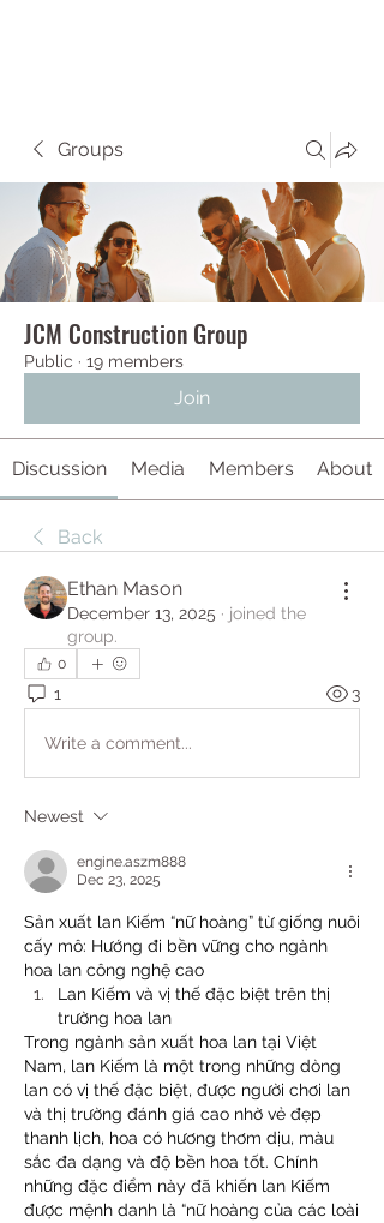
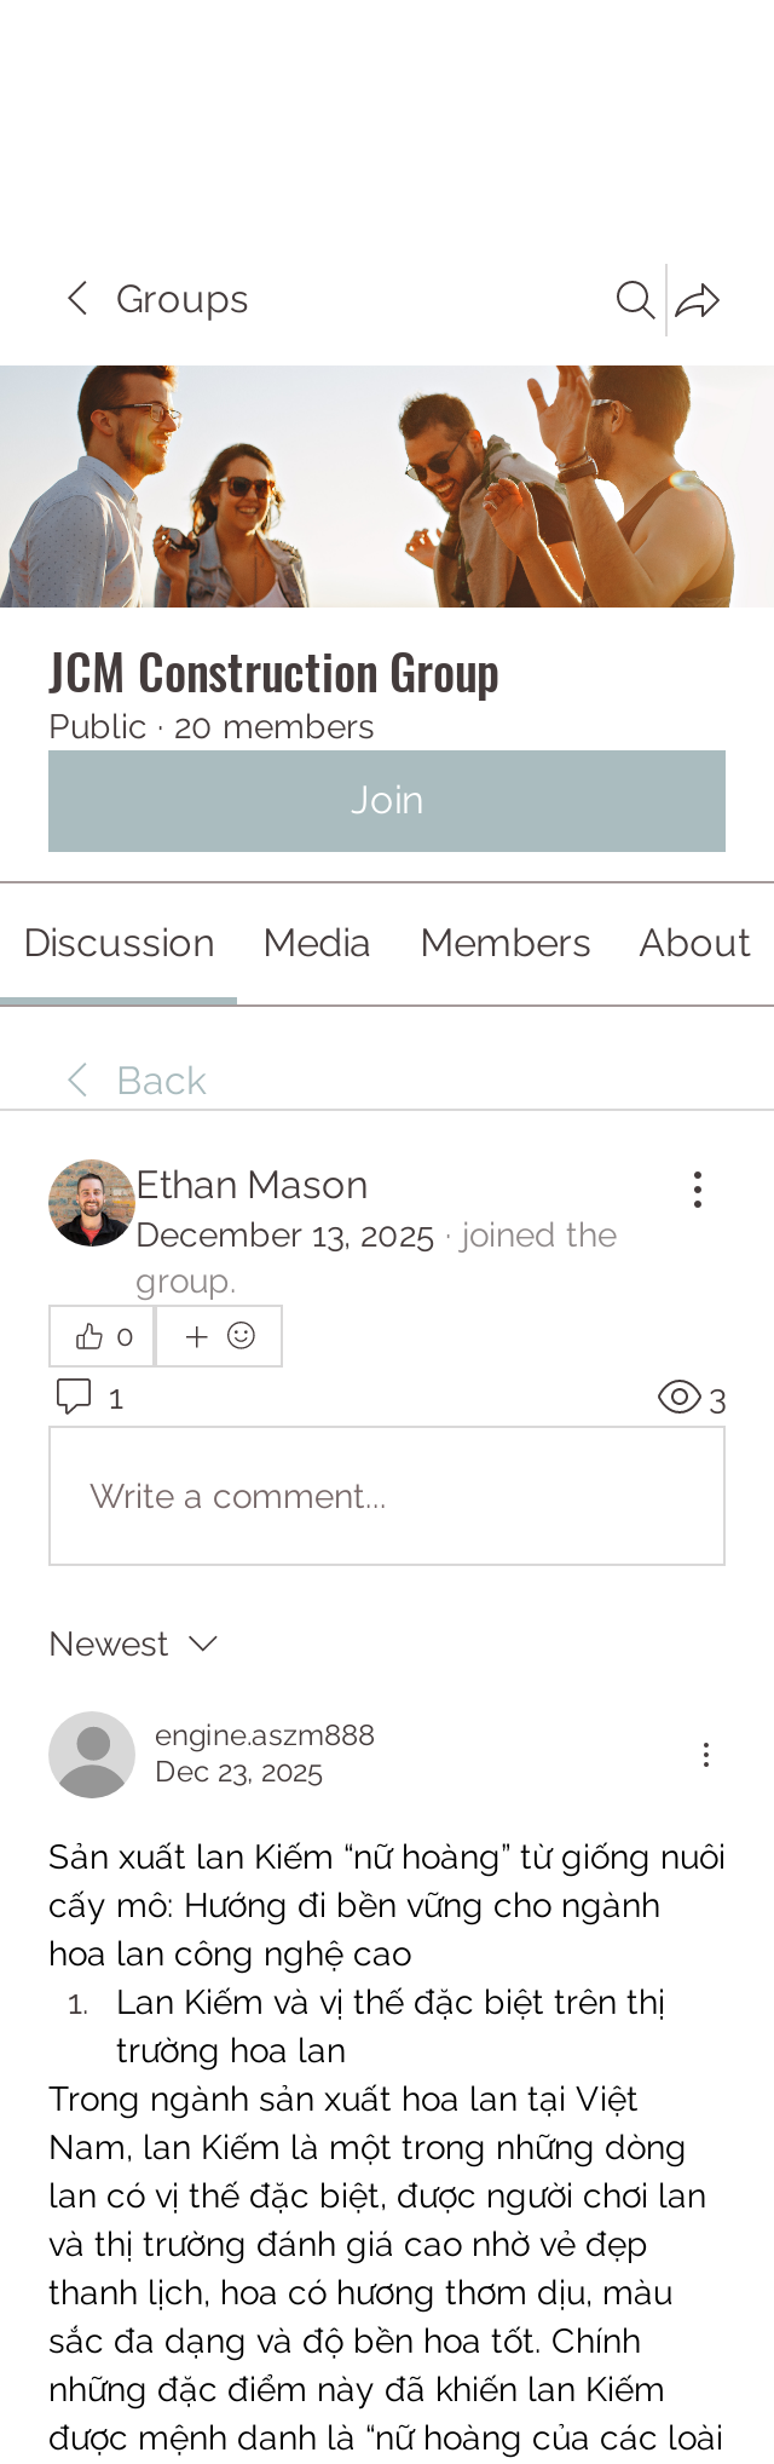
- Public · 19 members
+ Public · 20 members
